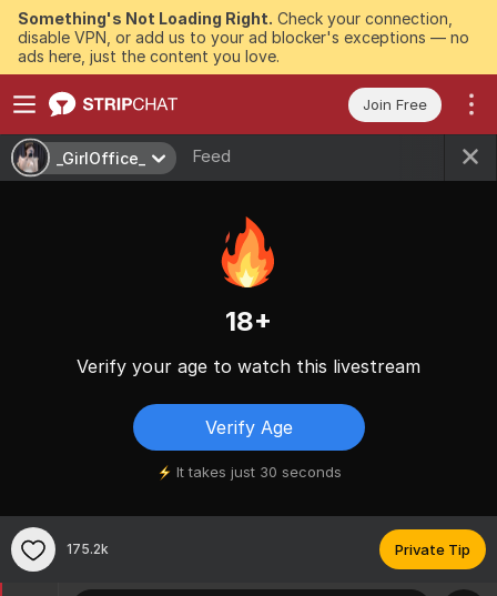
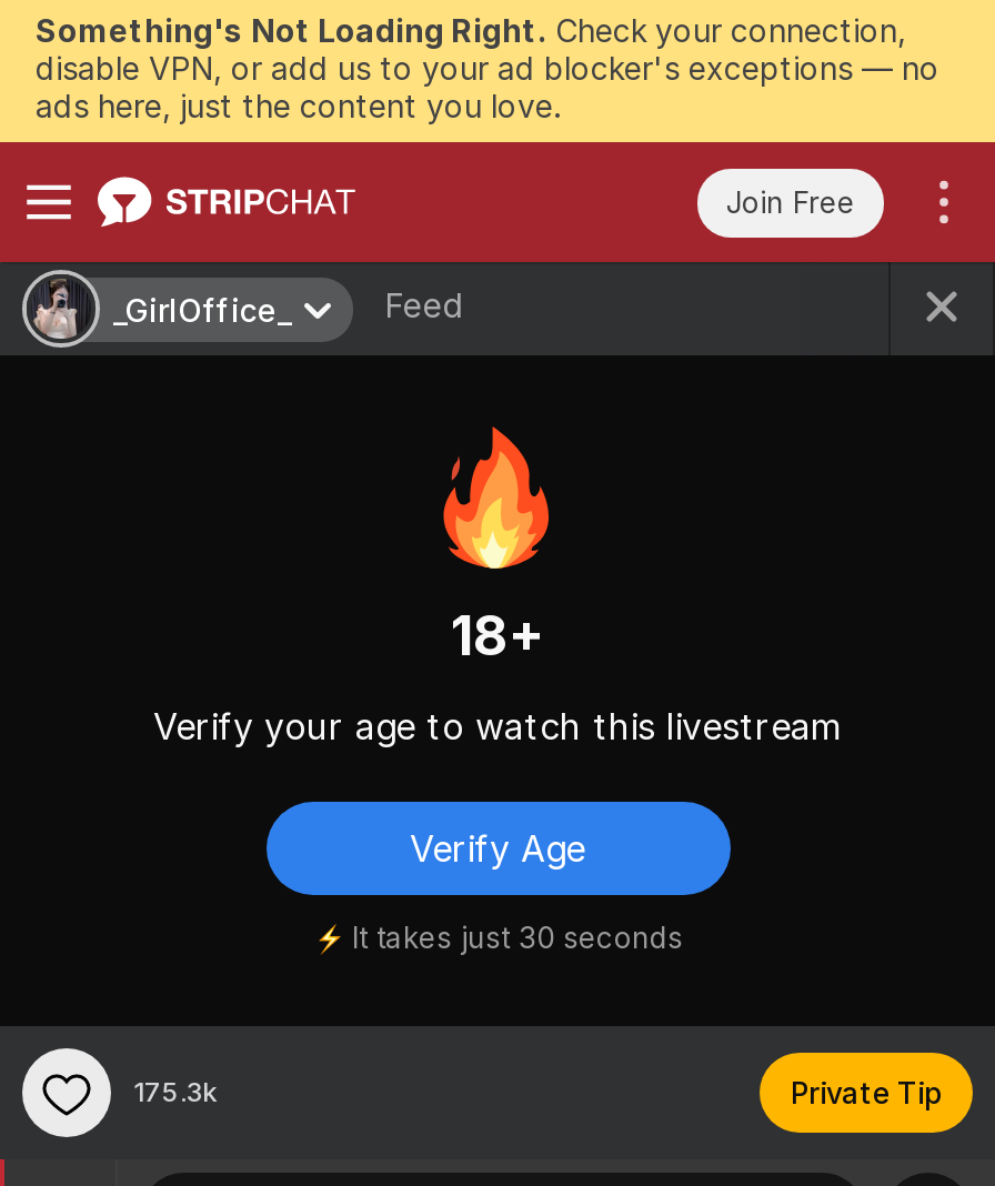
- 175.2k
+ 175.3k
